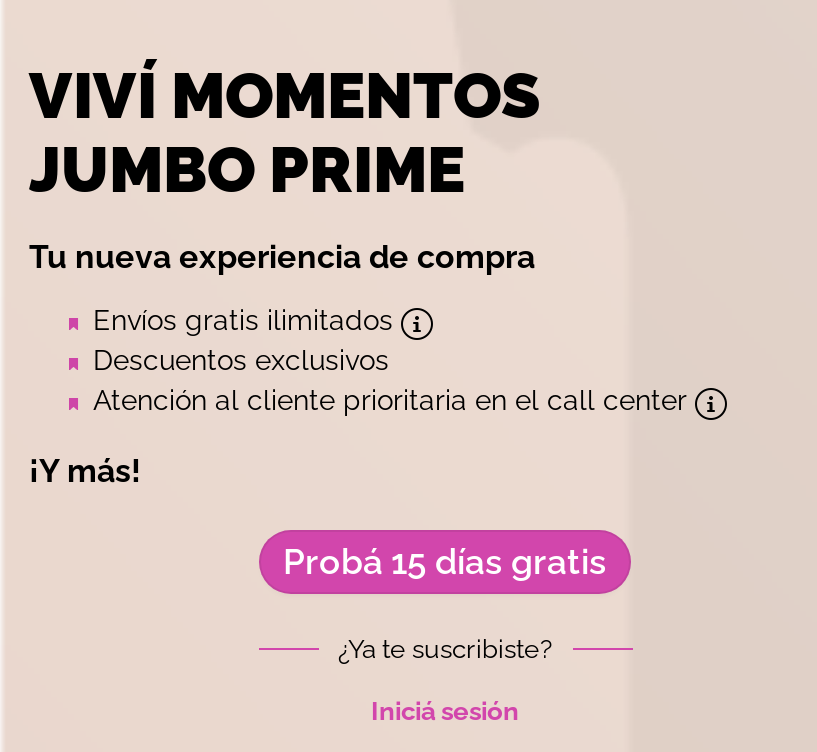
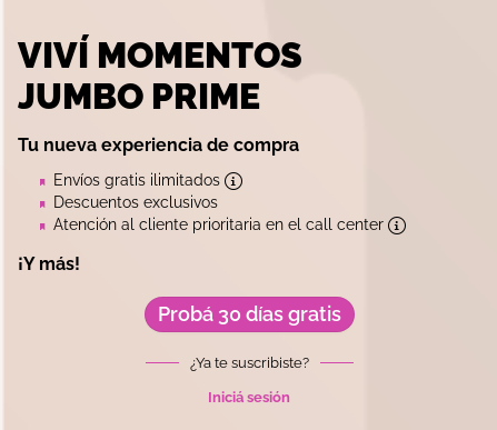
- Probá 15 días gratis
+ Probá 30 días gratis
